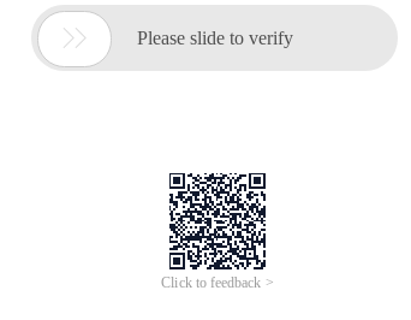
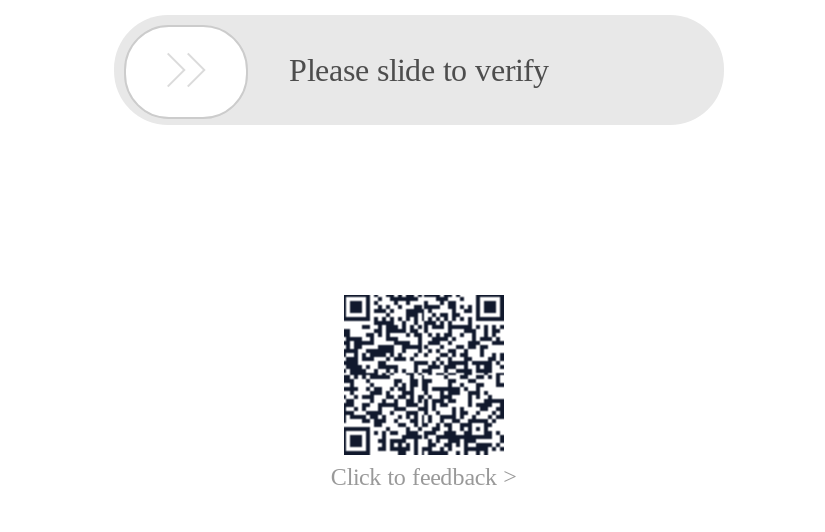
- [image]
+ [image]
